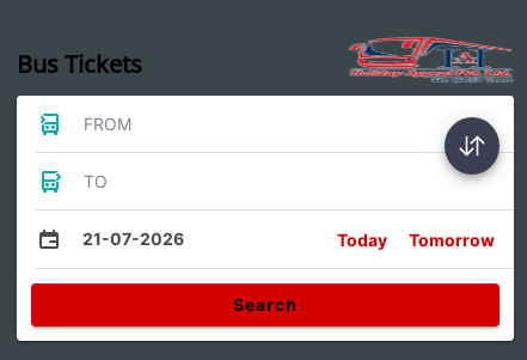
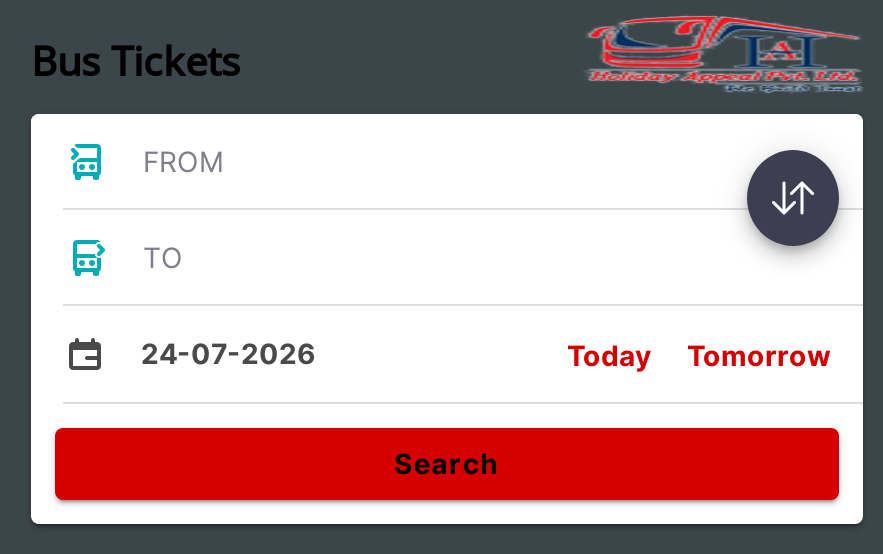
- 21-07-2026
+ 24-07-2026
